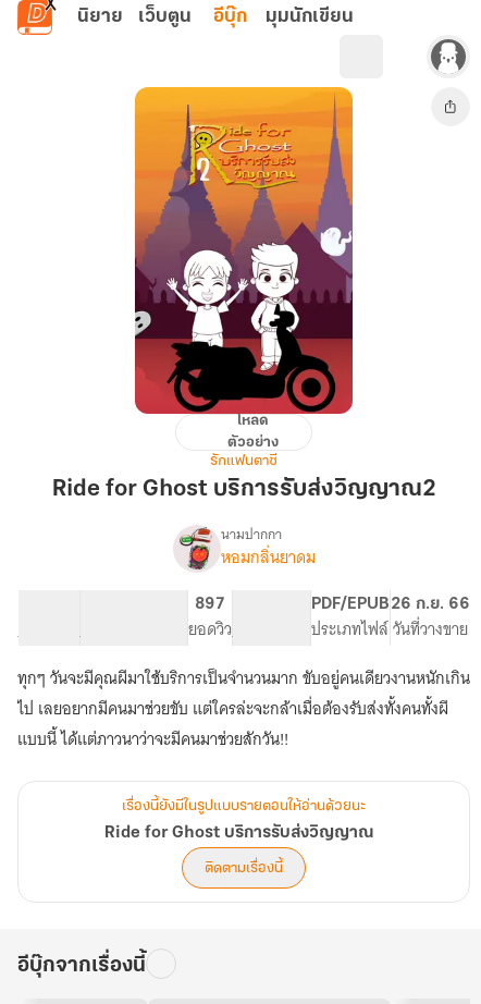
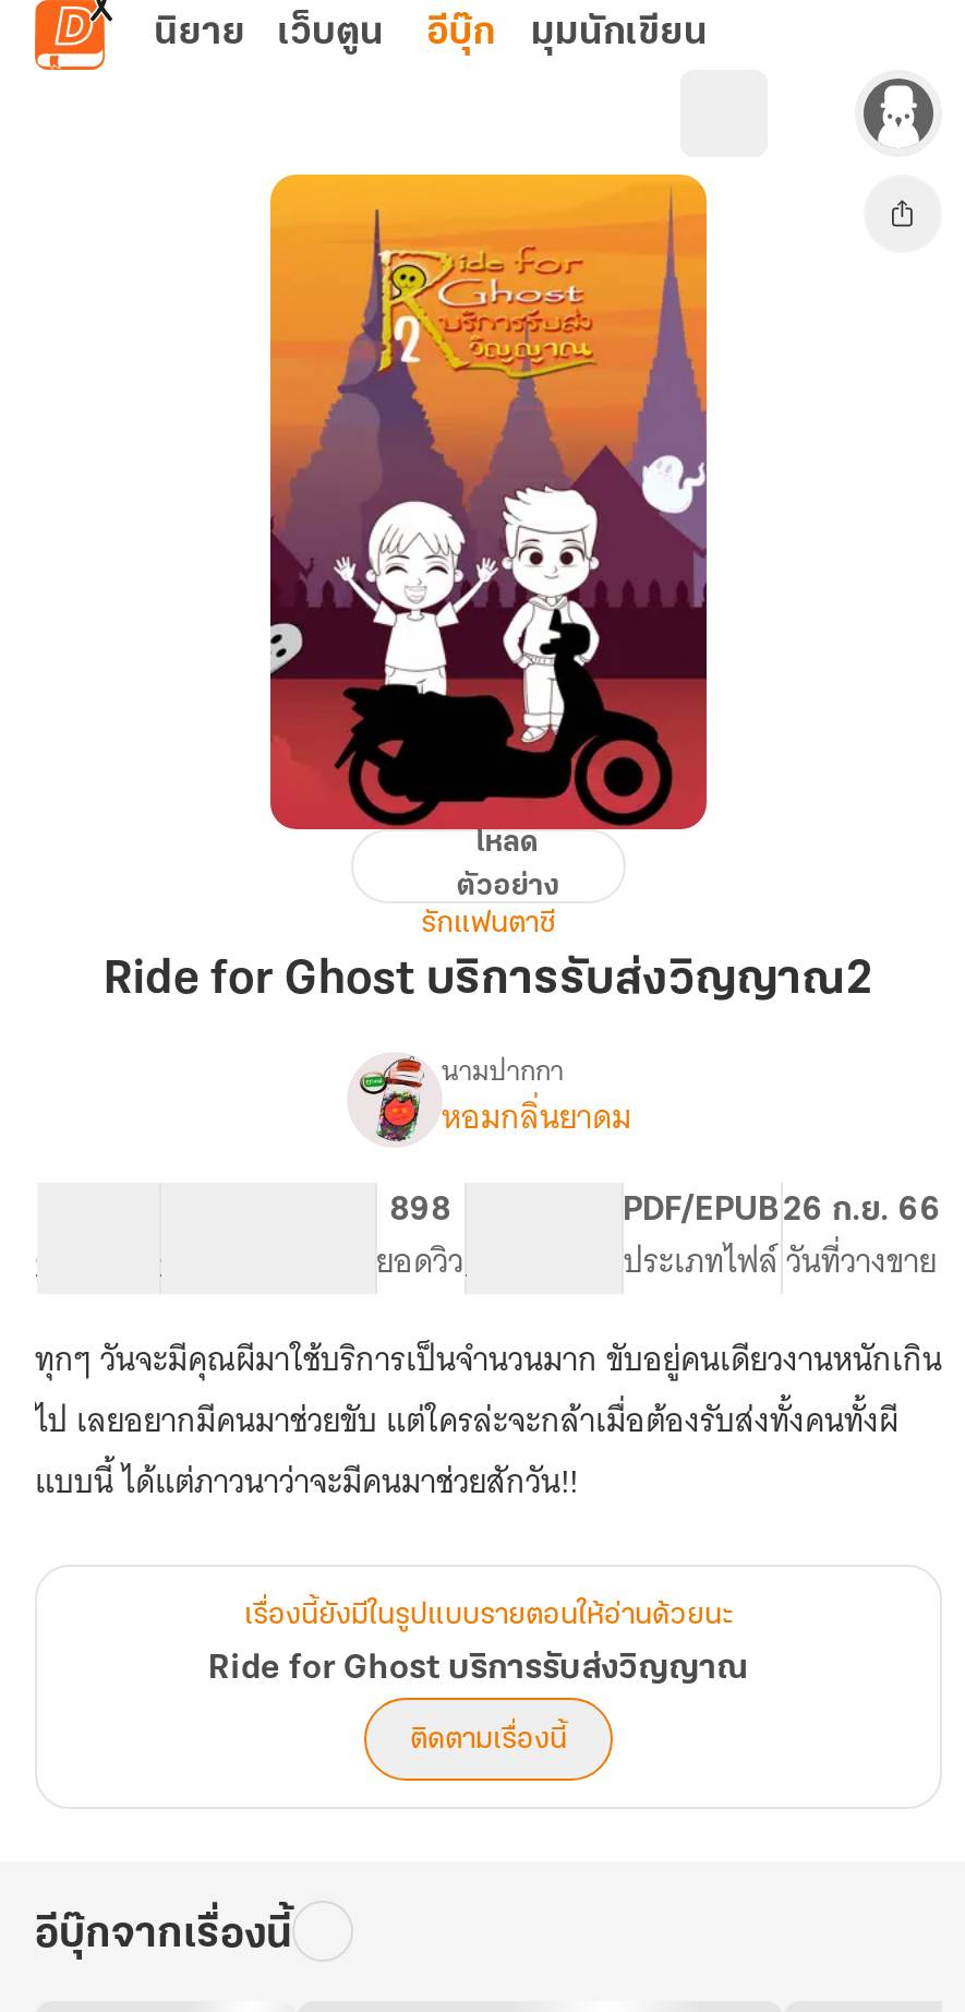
- 897
+ 898
